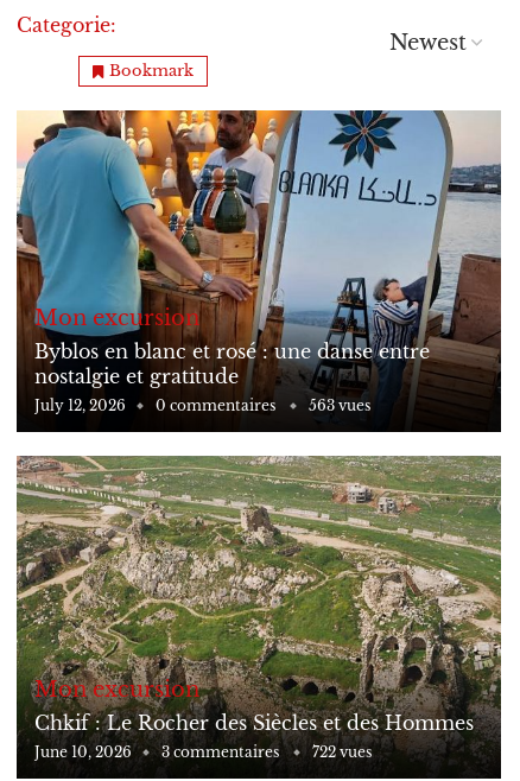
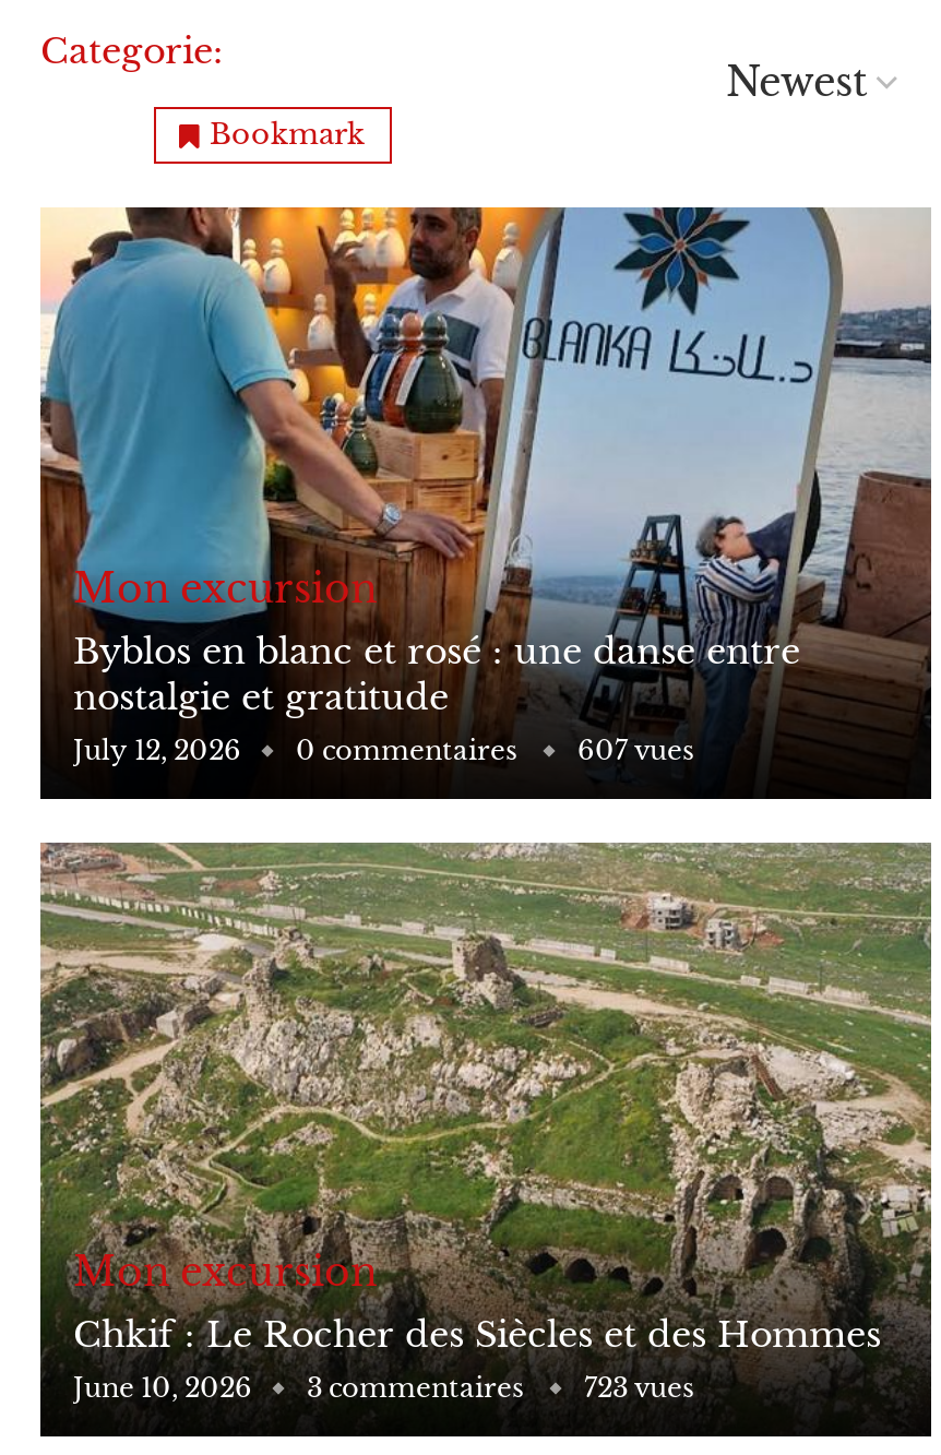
- July 12, 2026 0 commentaires 563 vues
+ July 12, 2026 0 commentaires 607 vues

- June 10, 2026 3 commentaires 722 vues
+ June 10, 2026 3 commentaires 723 vues
